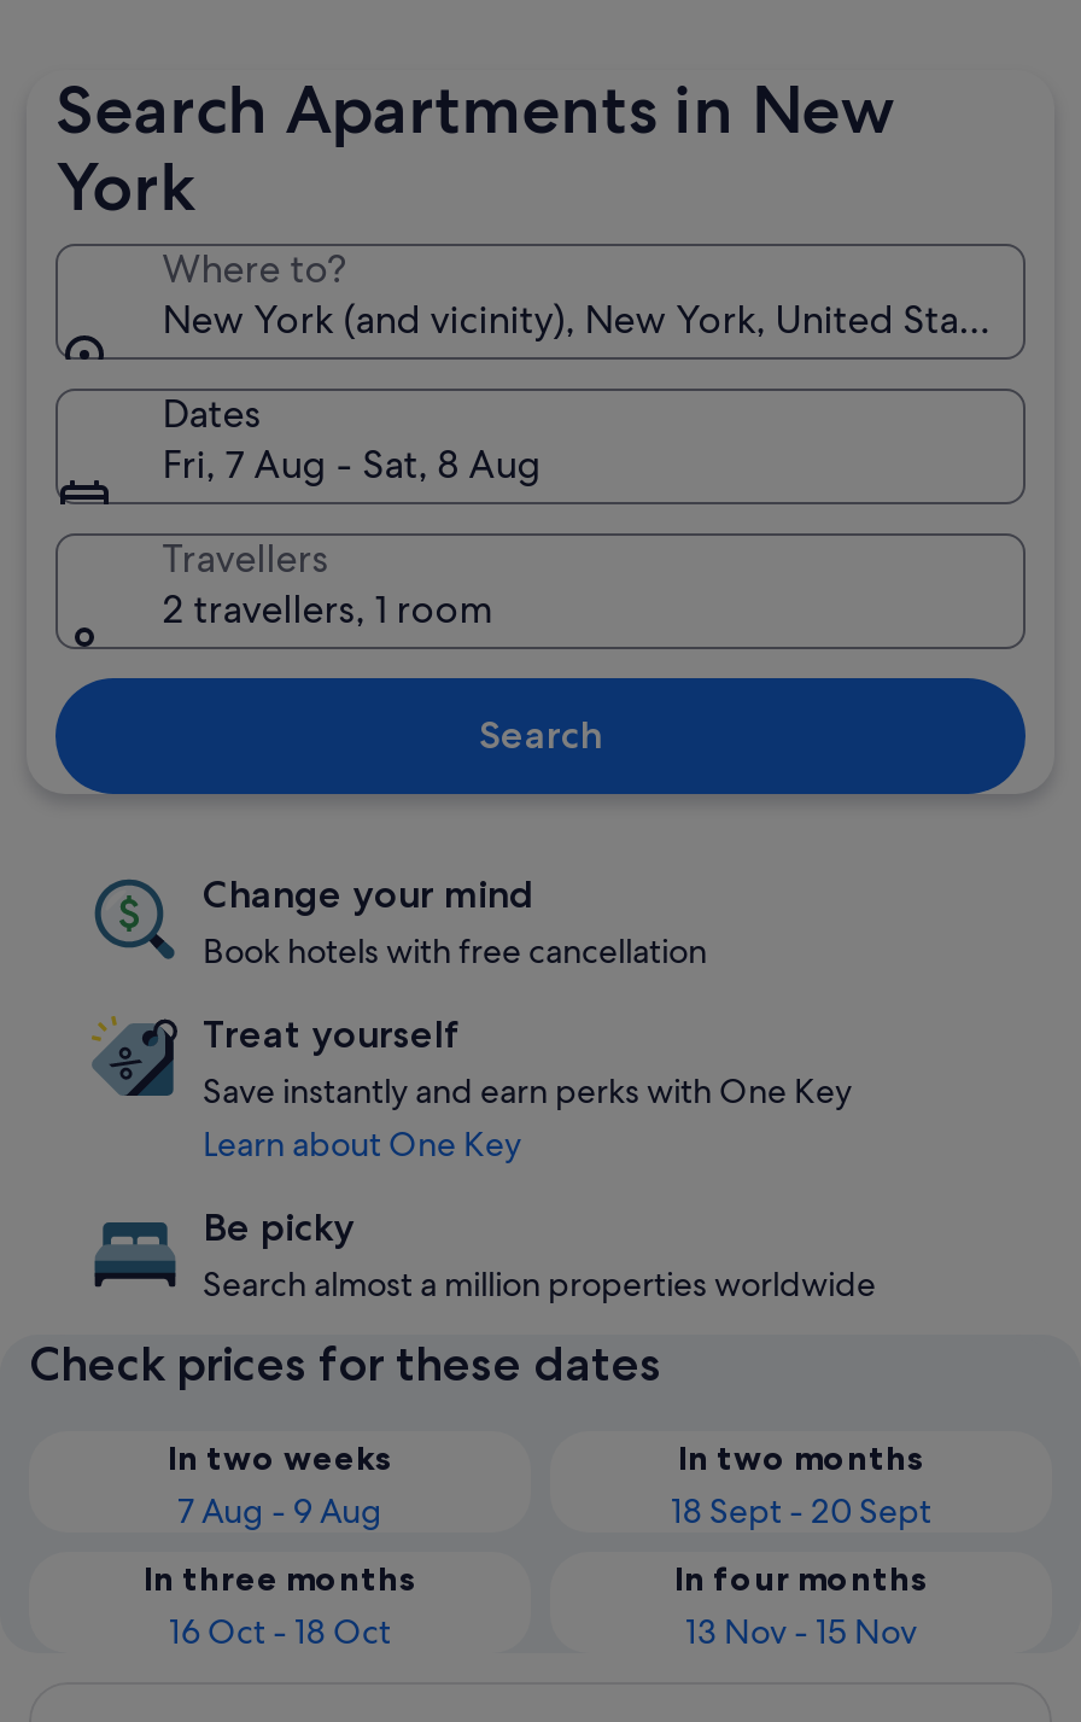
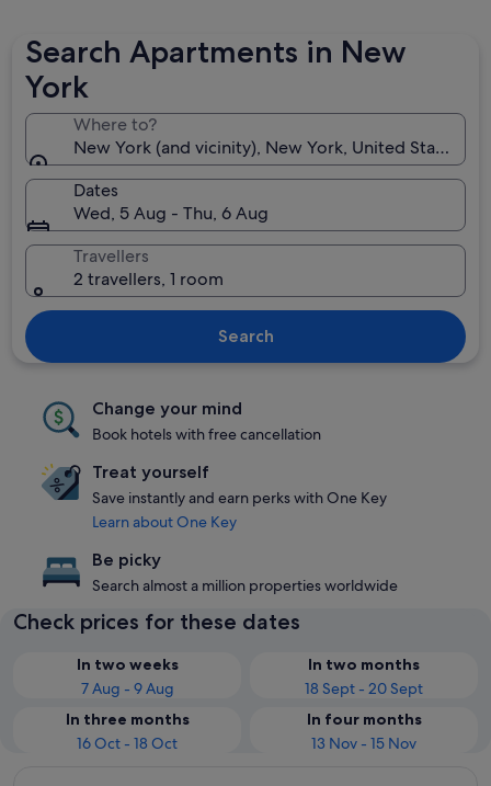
- Fri, 7 Aug - Sat, 8 Aug
+ Wed, 5 Aug - Thu, 6 Aug
